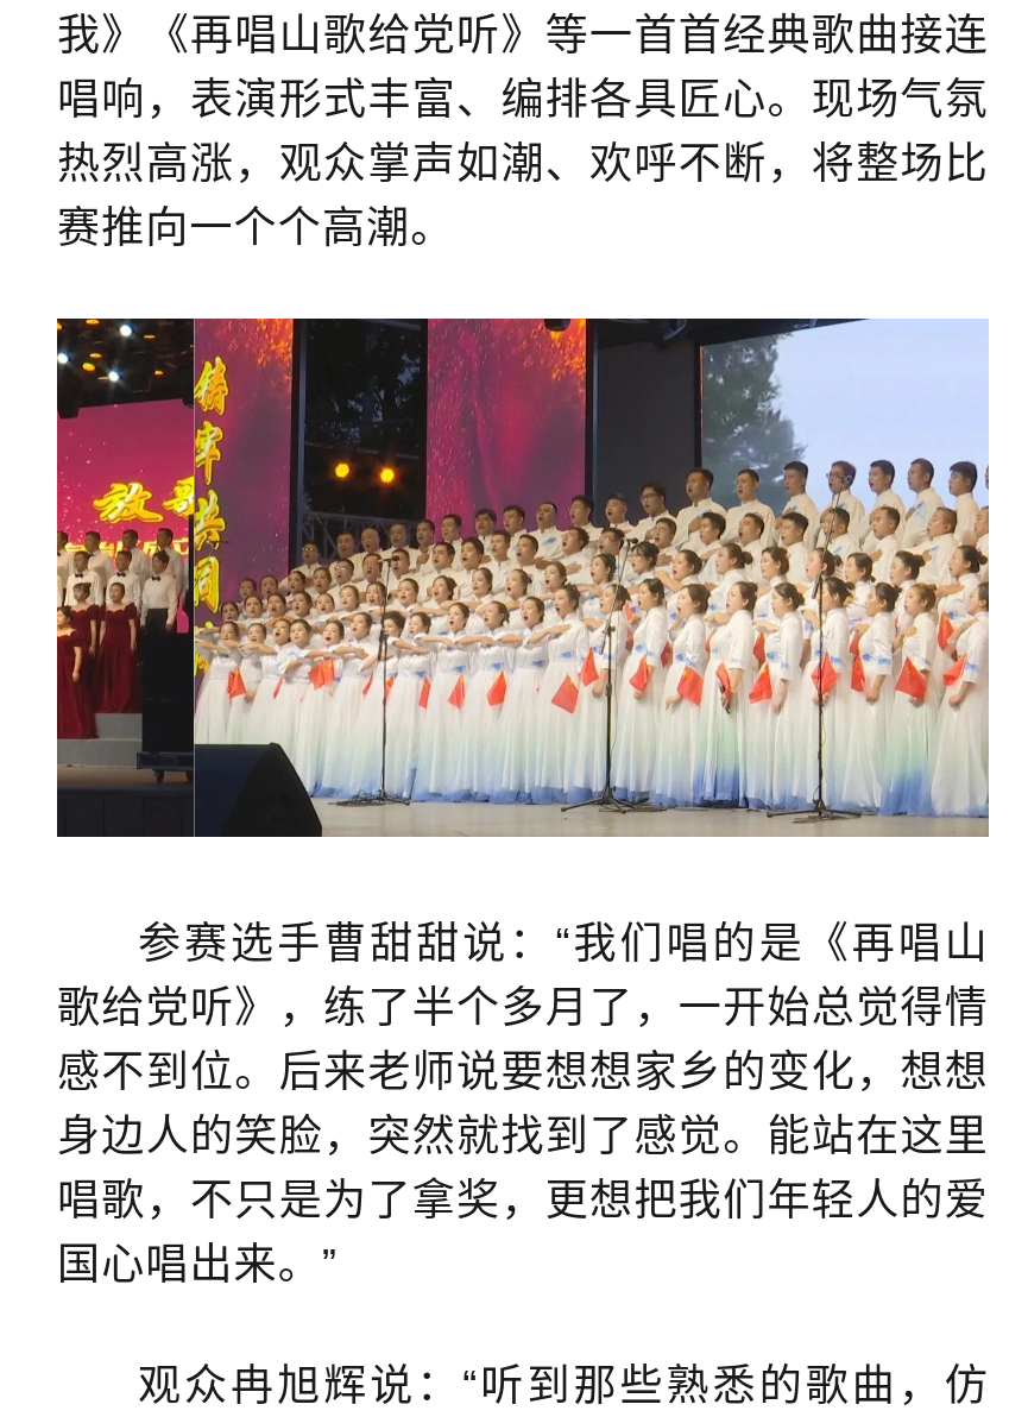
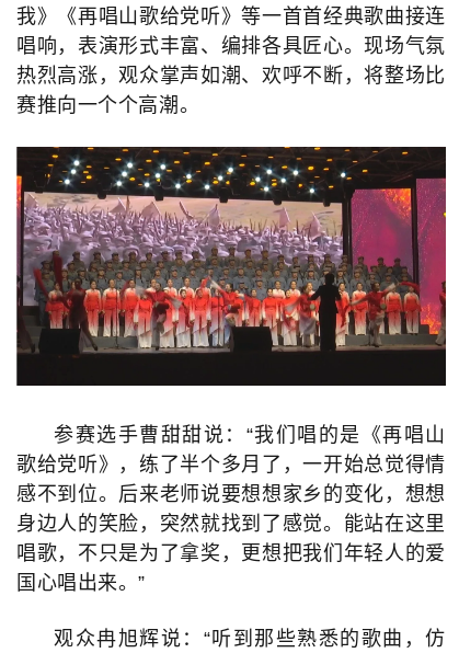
- [image]
+ [image]
